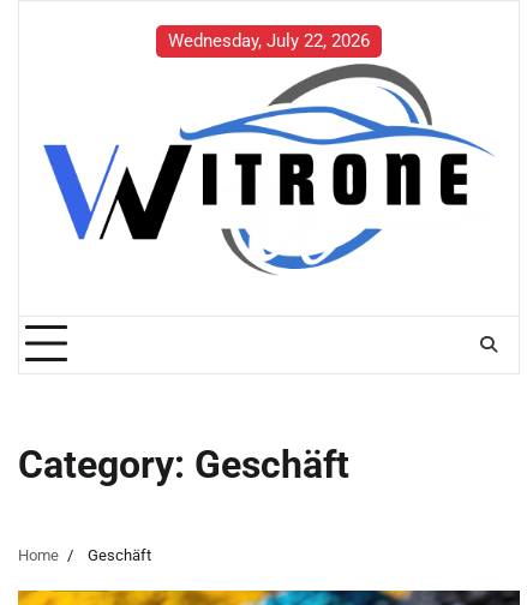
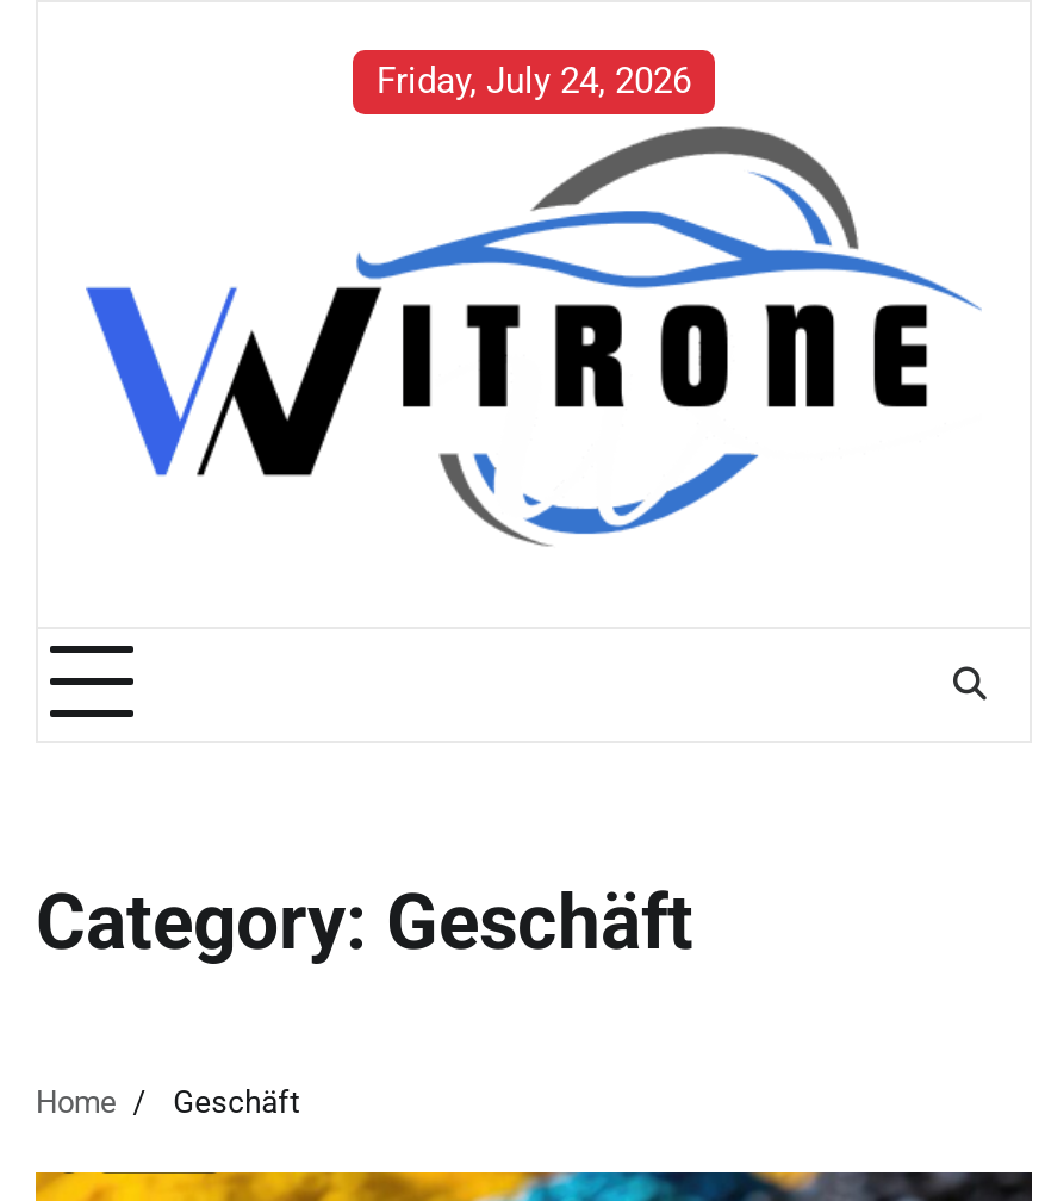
- Wednesday, July 22, 2026
+ Friday, July 24, 2026
